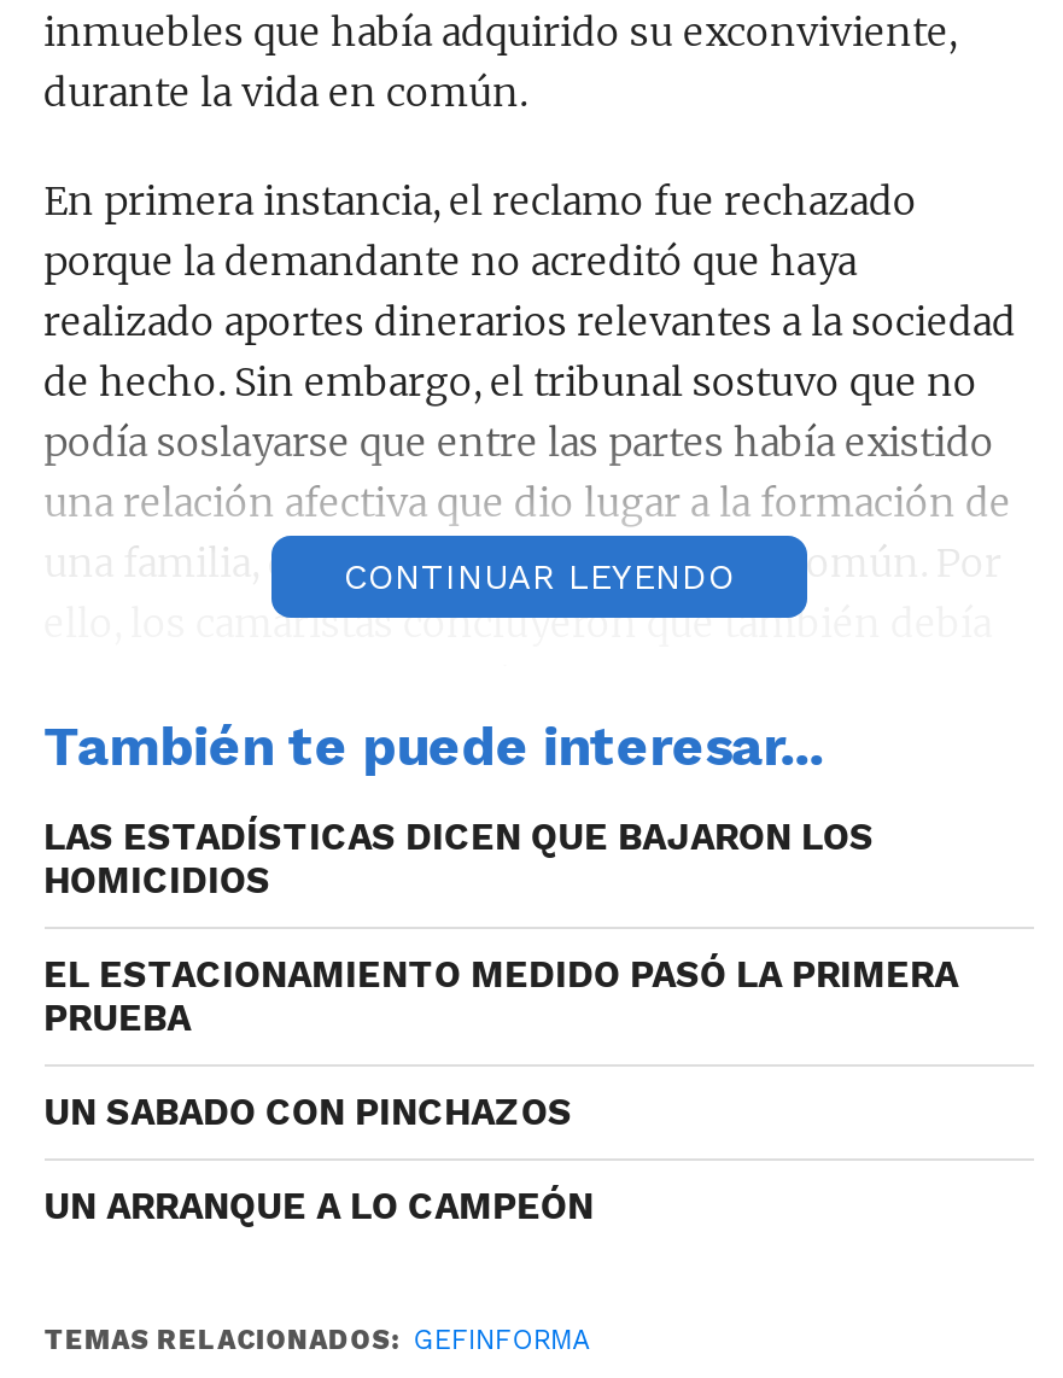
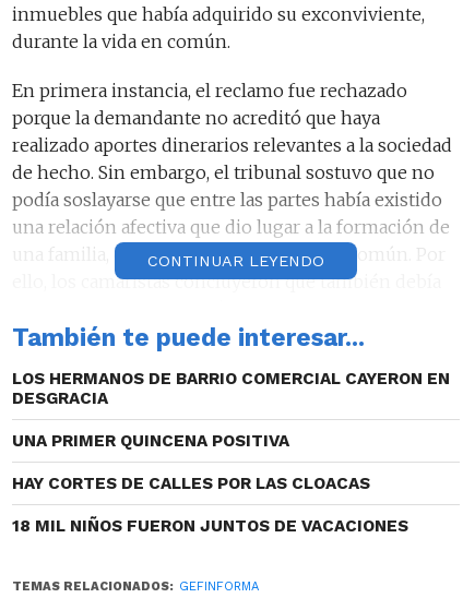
- LAS ESTADÍSTICAS DICEN QUE BAJARON LOS
- HOMICIDIOS
+ LOS HERMANOS DE BARRIO COMERCIAL CAYERON EN
+ DESGRACIA

- EL ESTACIONAMIENTO MEDIDO PASÓ LA PRIMERA
- PRUEBA
+ UNA PRIMER QUINCENA POSITIVA

- UN SABADO CON PINCHAZOS
+ HAY CORTES DE CALLES POR LAS CLOACAS

- UN ARRANQUE A LO CAMPEÓN
+ 18 MIL NIÑOS FUERON JUNTOS DE VACACIONES
